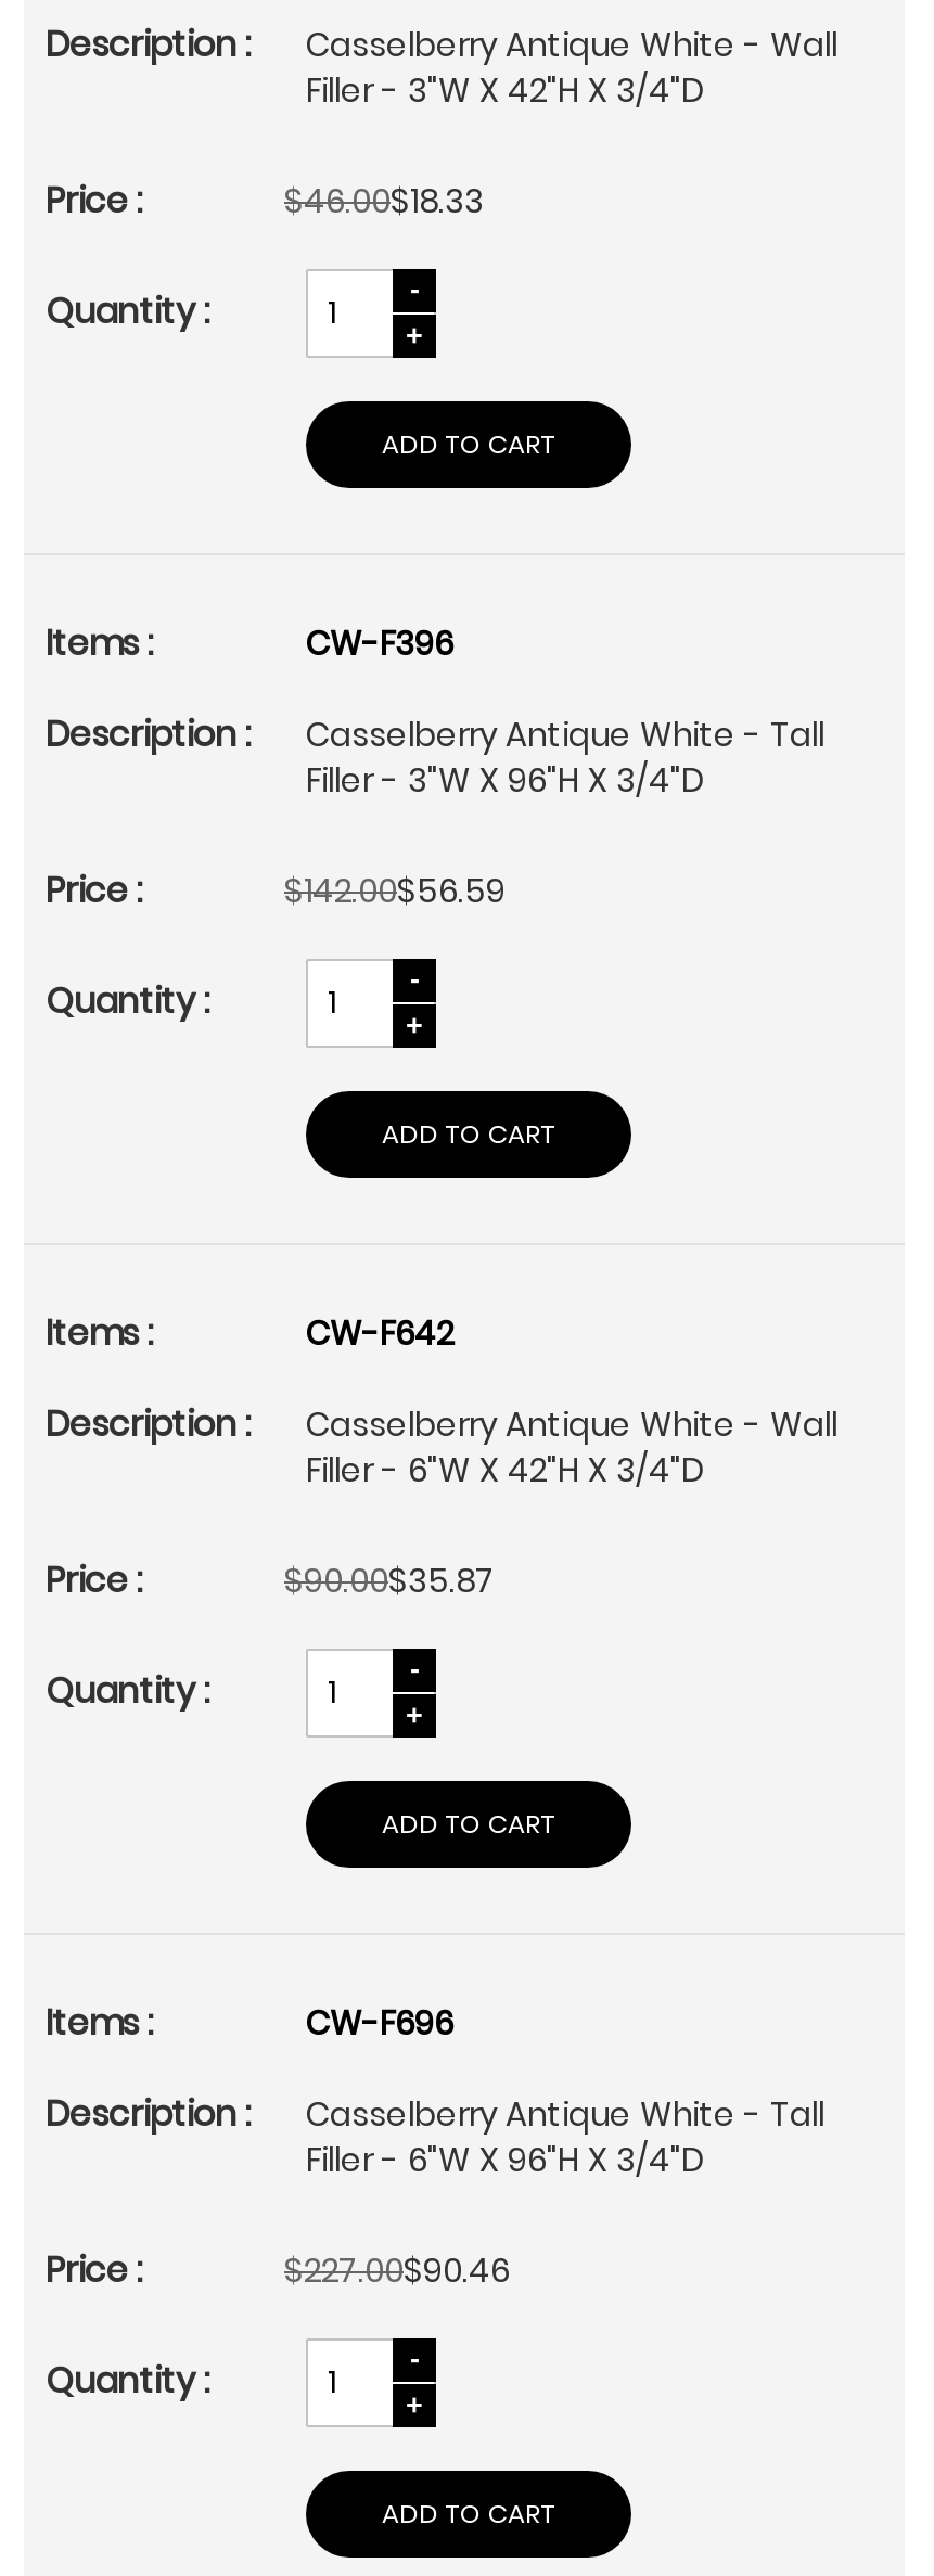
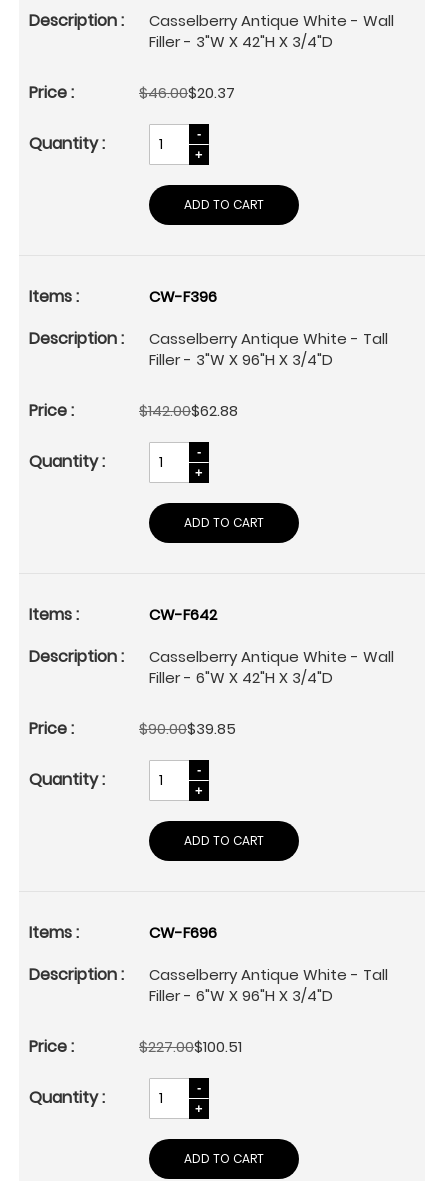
- $46.00$18.33
+ $46.00$20.37

- $142.00$56.59
+ $142.00$62.88

- $90.00$35.87
+ $90.00$39.85

- $227.00$90.46
+ $227.00$100.51
